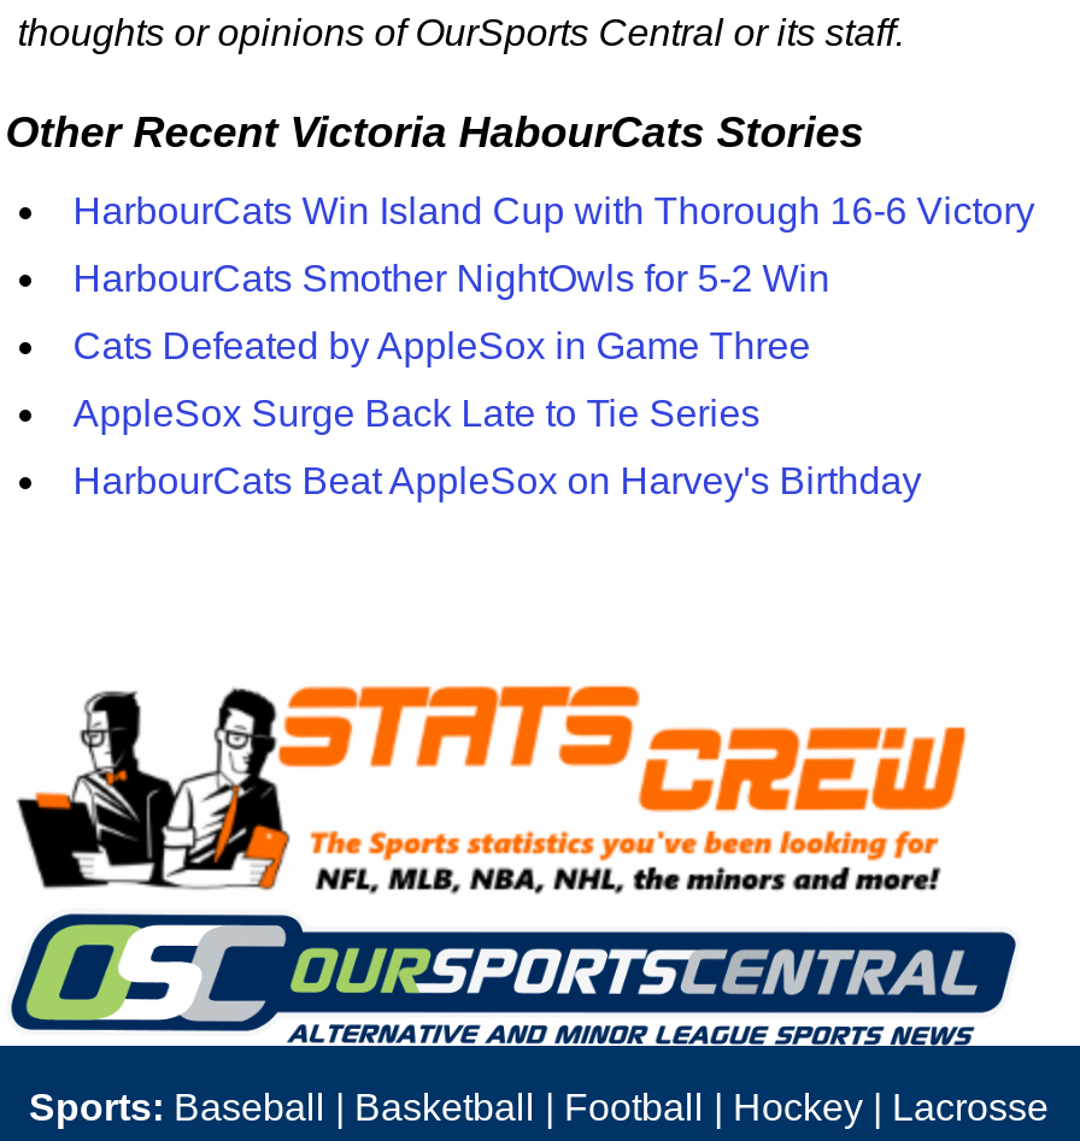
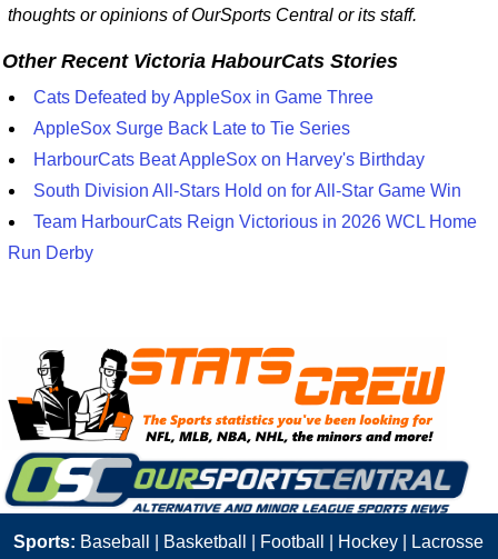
- HarbourCats Win Island Cup with Thorough 16-6 Victory
- HarbourCats Smother NightOwls for 5-2 Win

moved up: Cats Defeated by AppleSox in Game Three | AppleSox Surge Back Late to Tie Series | HarbourCats Beat AppleSox on Harvey's Birthday

+ South Division All-Stars Hold on for All-Star Game Win
+ Team HarbourCats Reign Victorious in 2026 WCL Home
+ Run Derby
